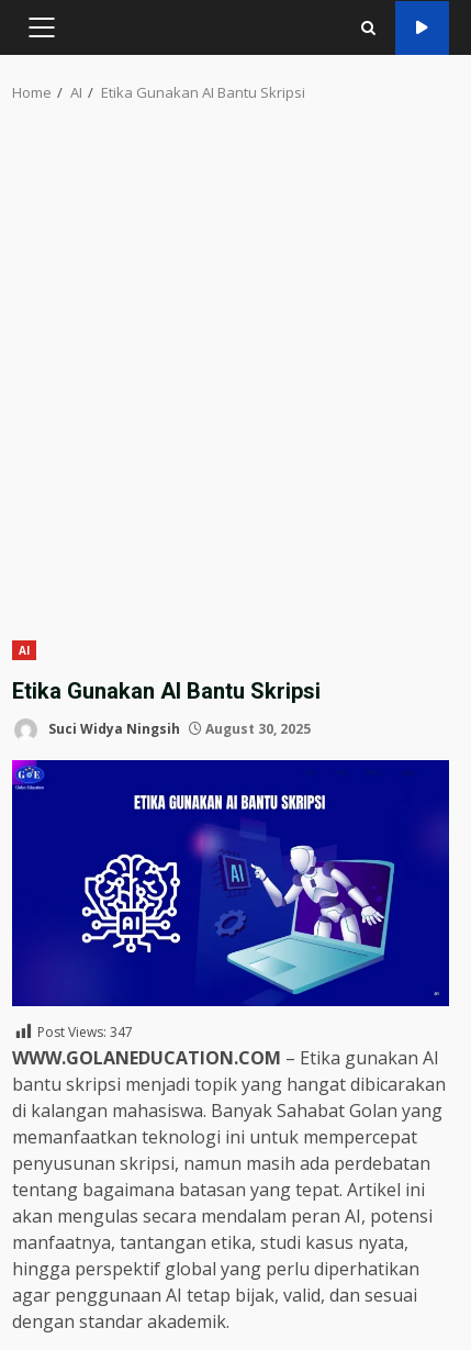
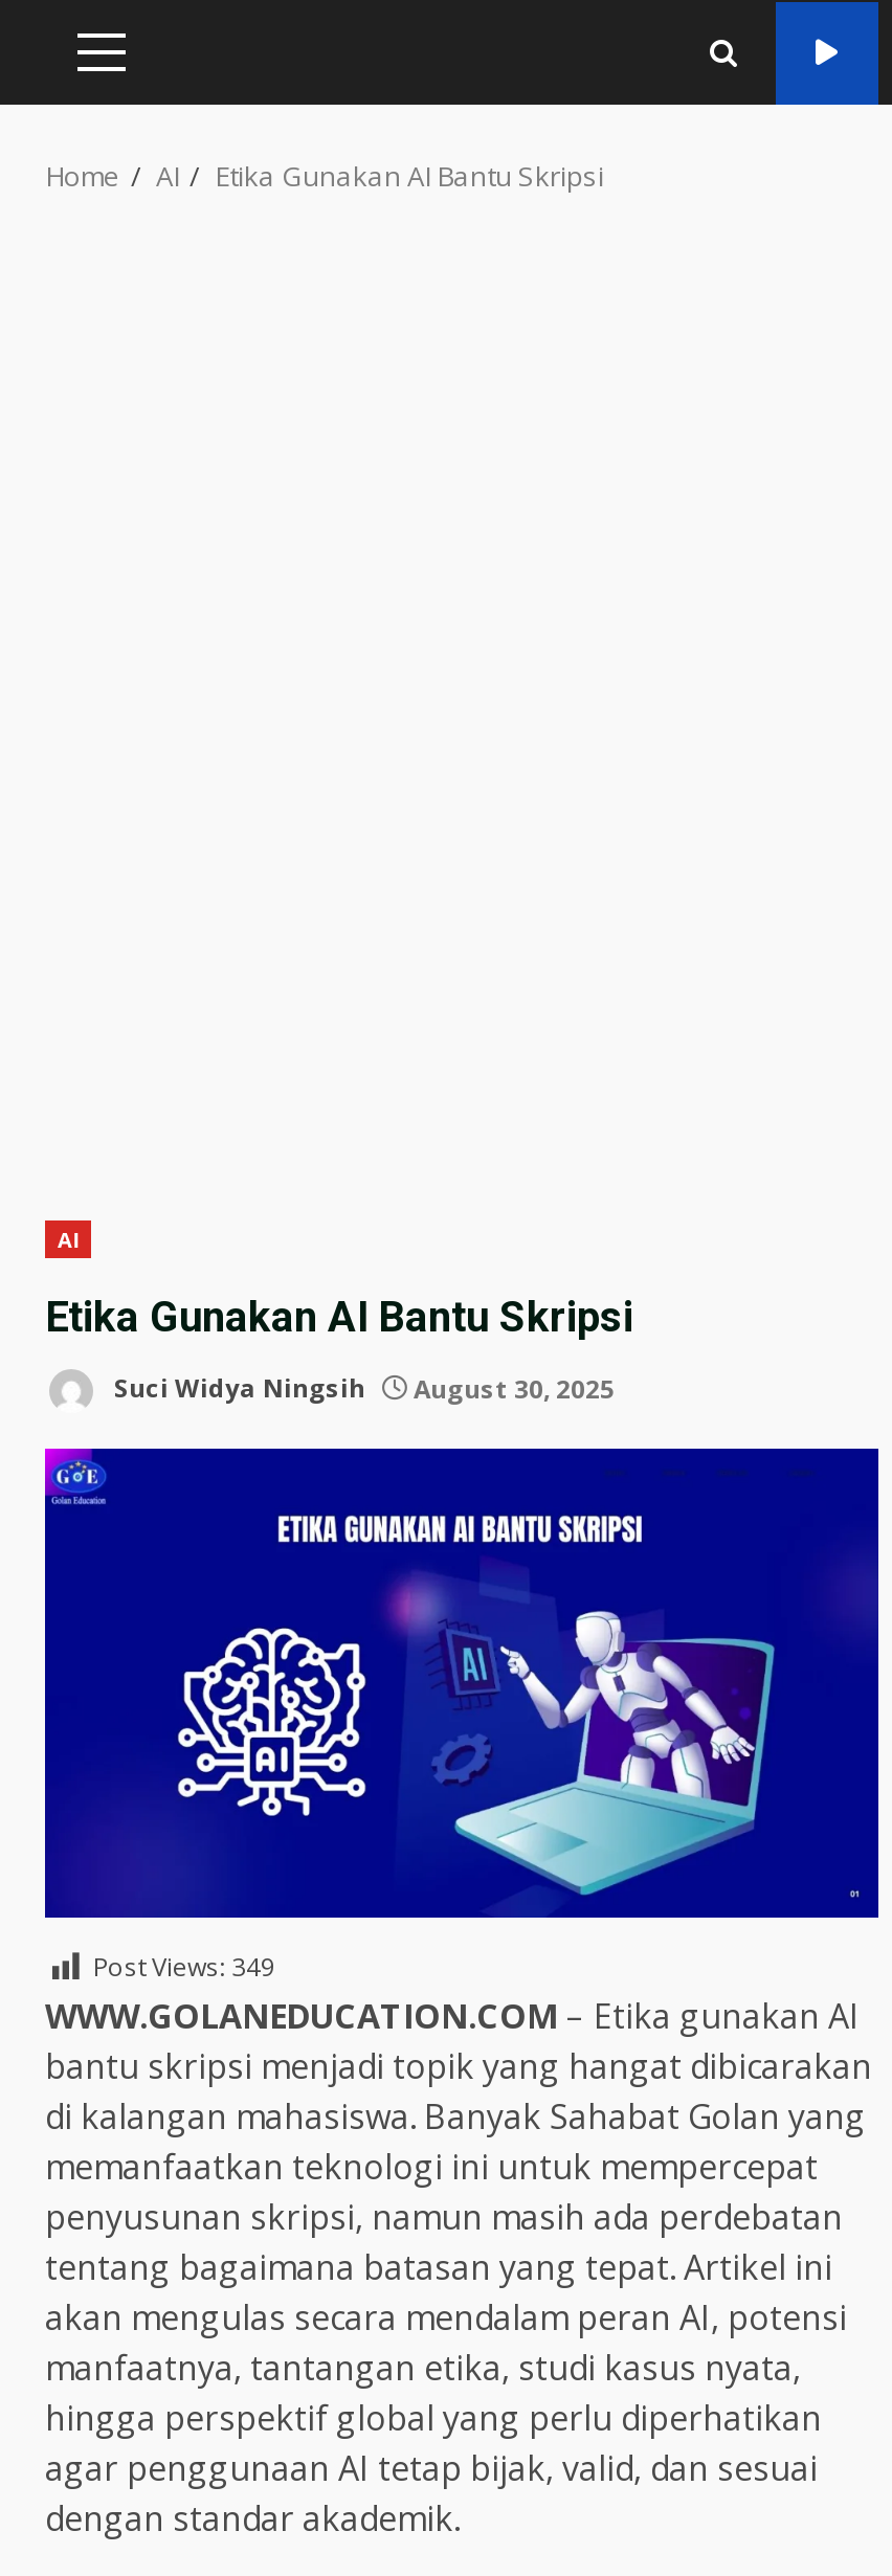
- Post Views: 347
+ Post Views: 349
